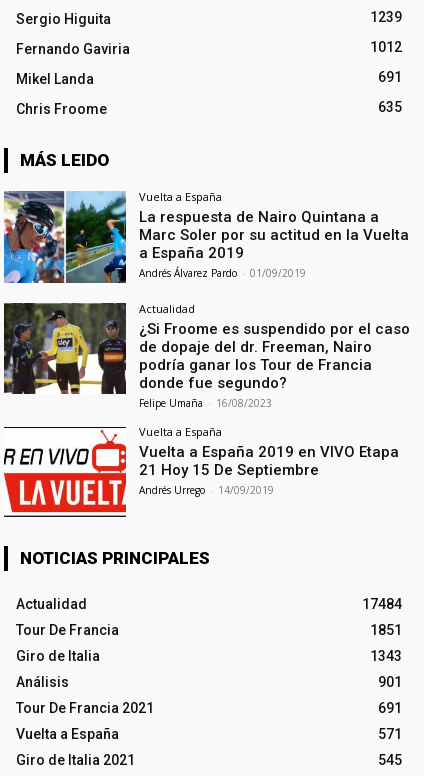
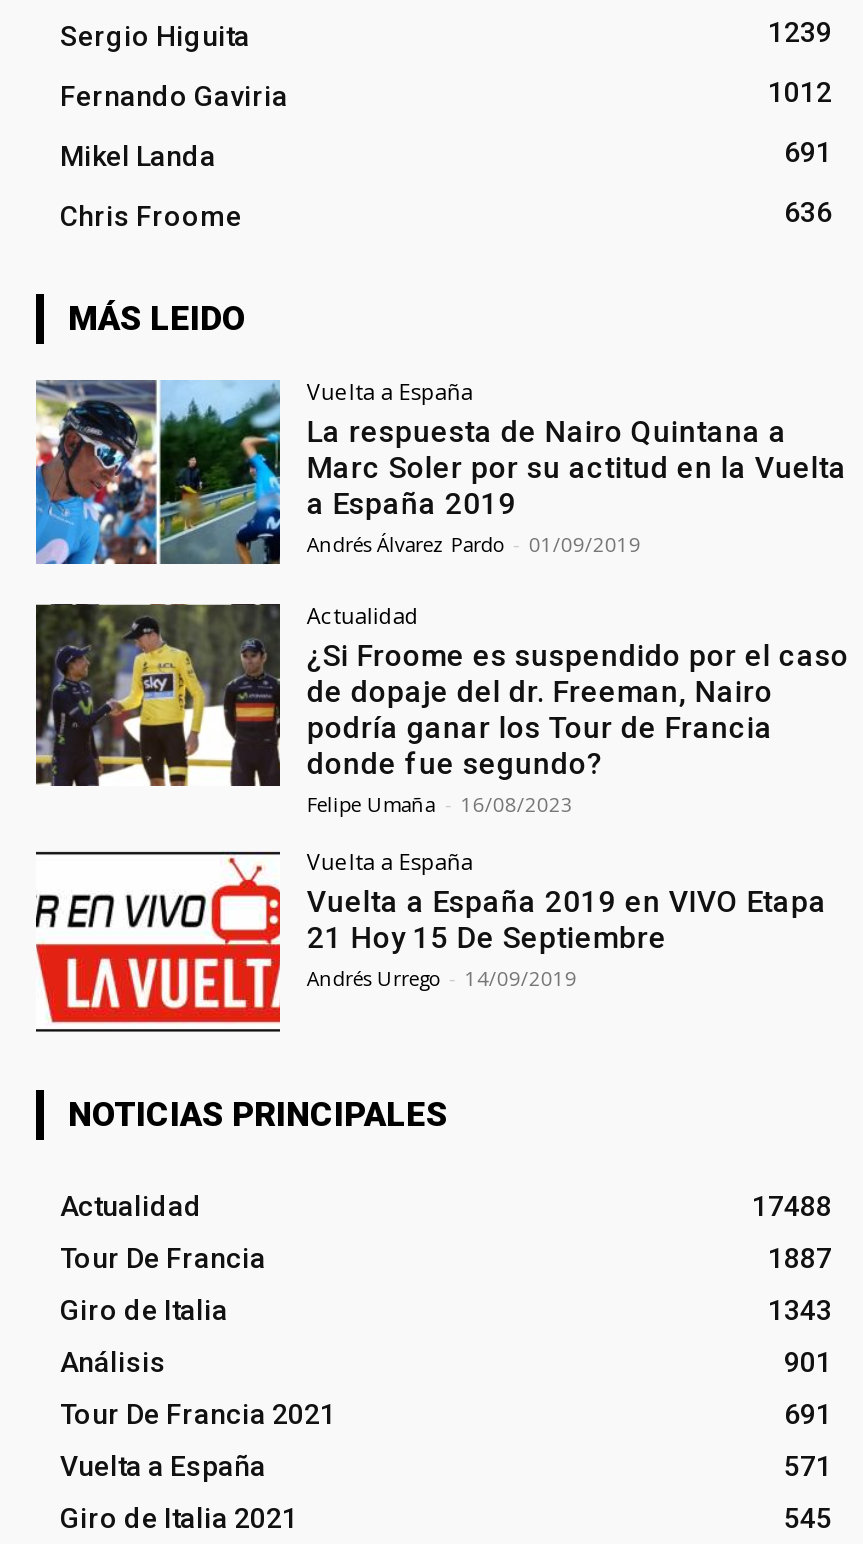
- 635
+ 636

- 17484
+ 17488

- 1851
+ 1887
